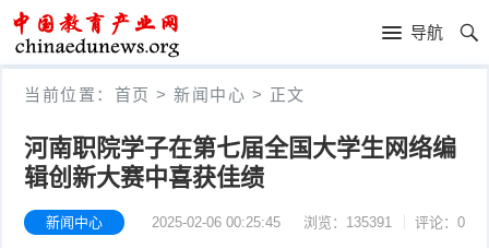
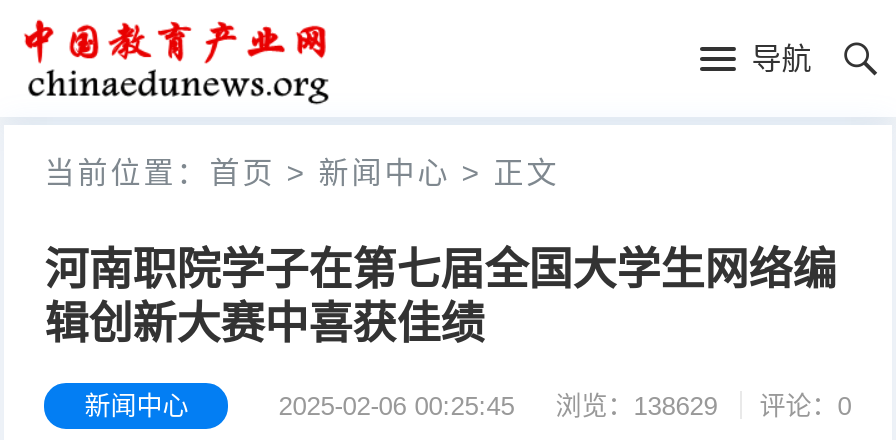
- 2025-02-06 00:25:45 浏览：135391 评论：0
+ 2025-02-06 00:25:45 浏览：138629 评论：0
